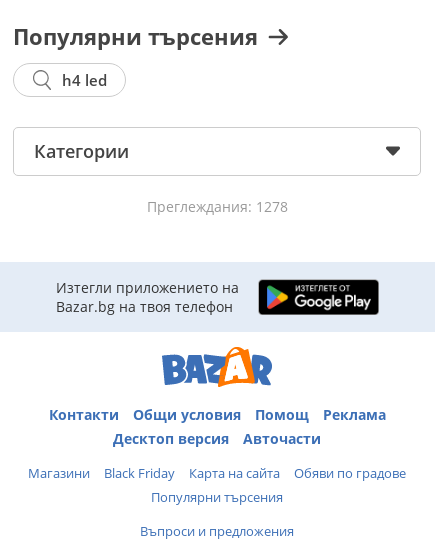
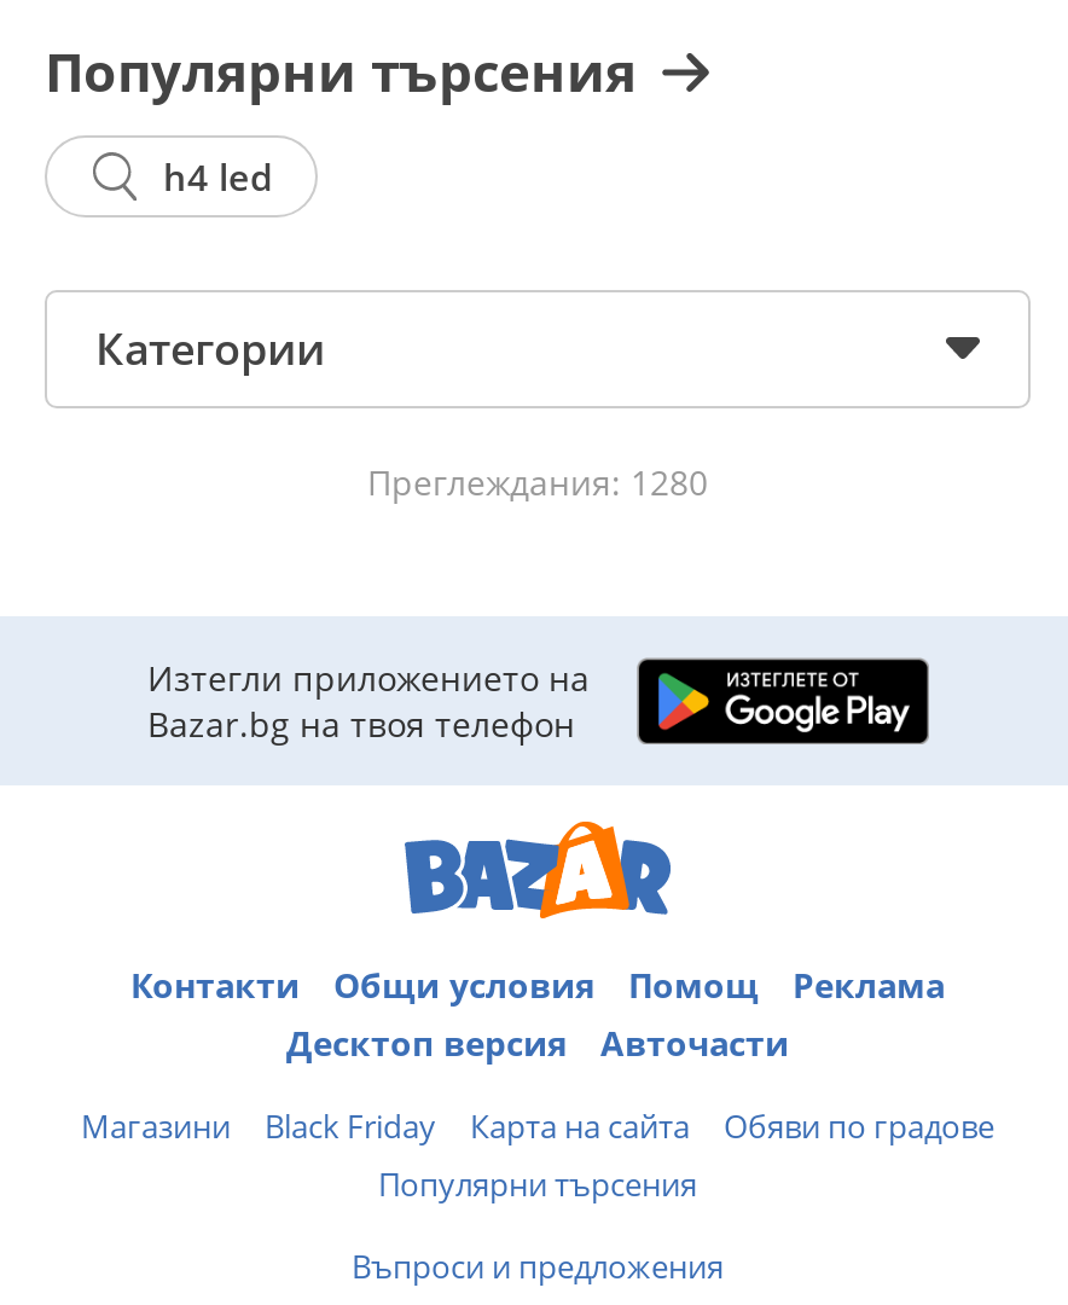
- Преглеждания: 1278
+ Преглеждания: 1280
